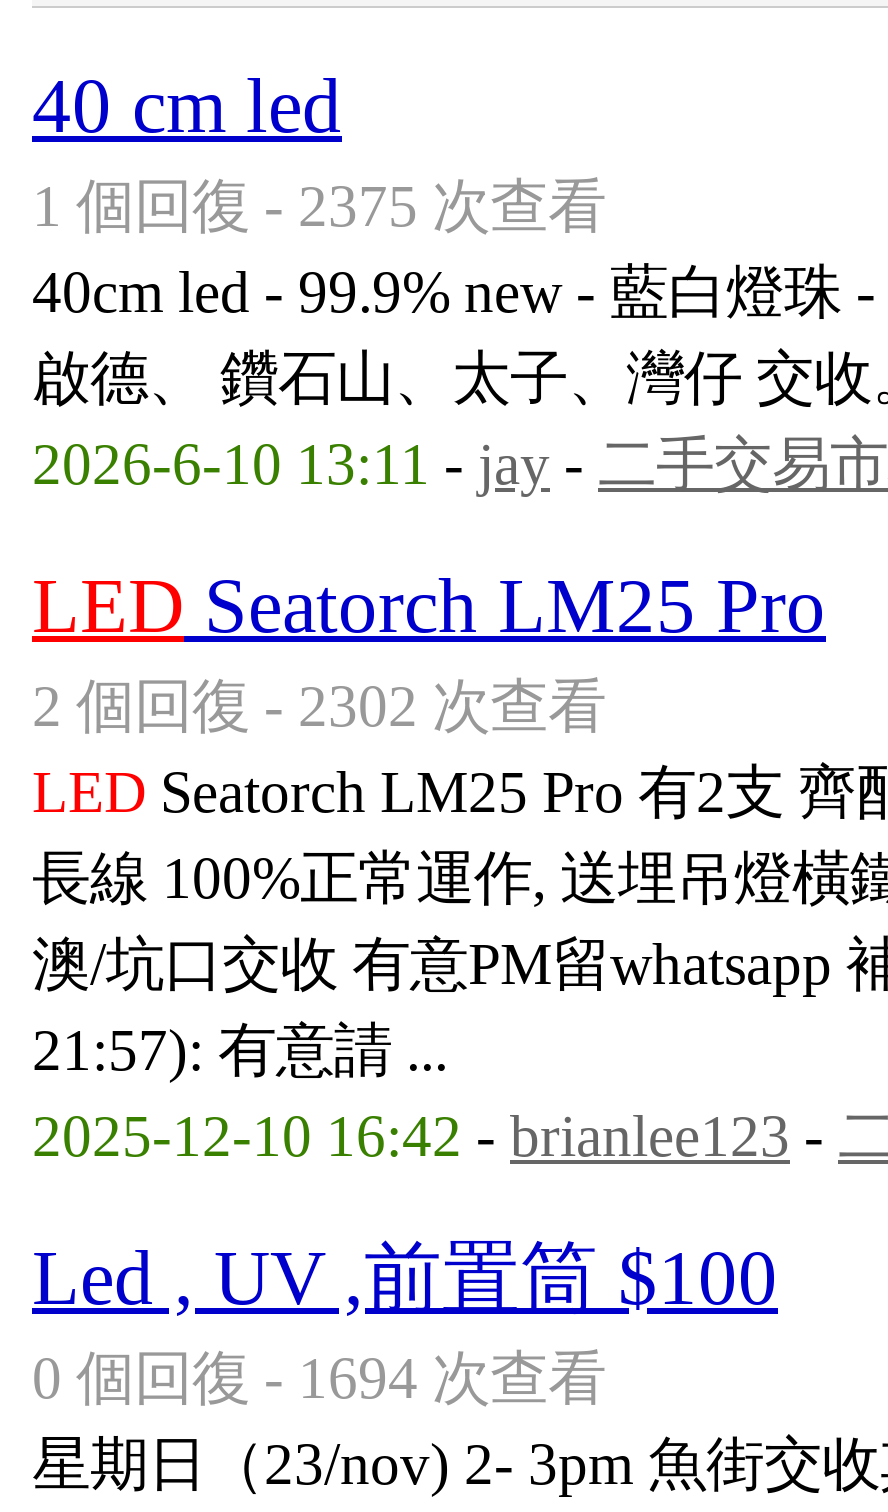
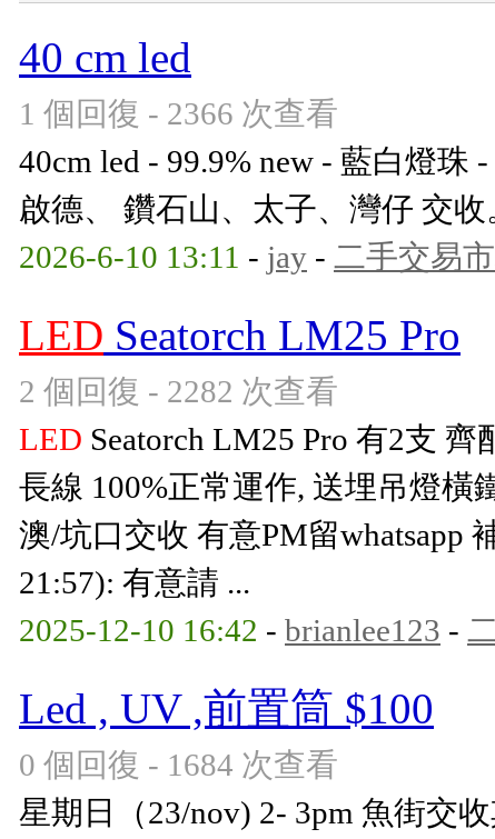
- 1 個回復 - 2375 次查看
+ 1 個回復 - 2366 次查看

- 2 個回復 - 2302 次查看
+ 2 個回復 - 2282 次查看

- 0 個回復 - 1694 次查看
+ 0 個回復 - 1684 次查看
